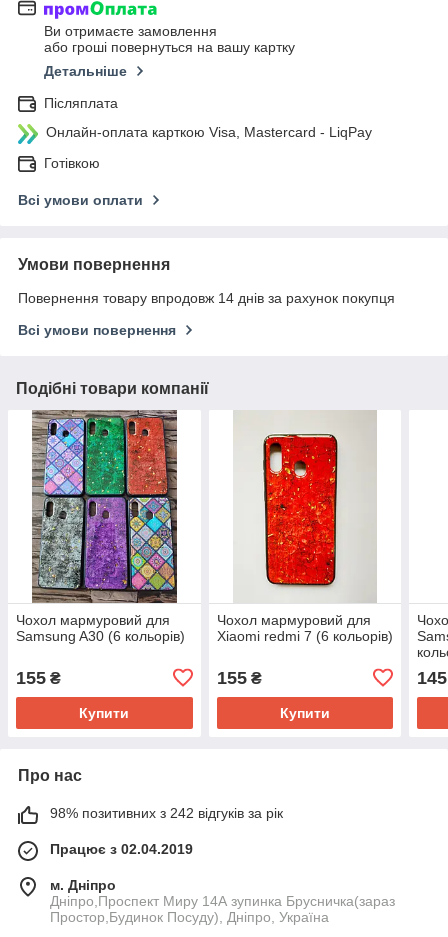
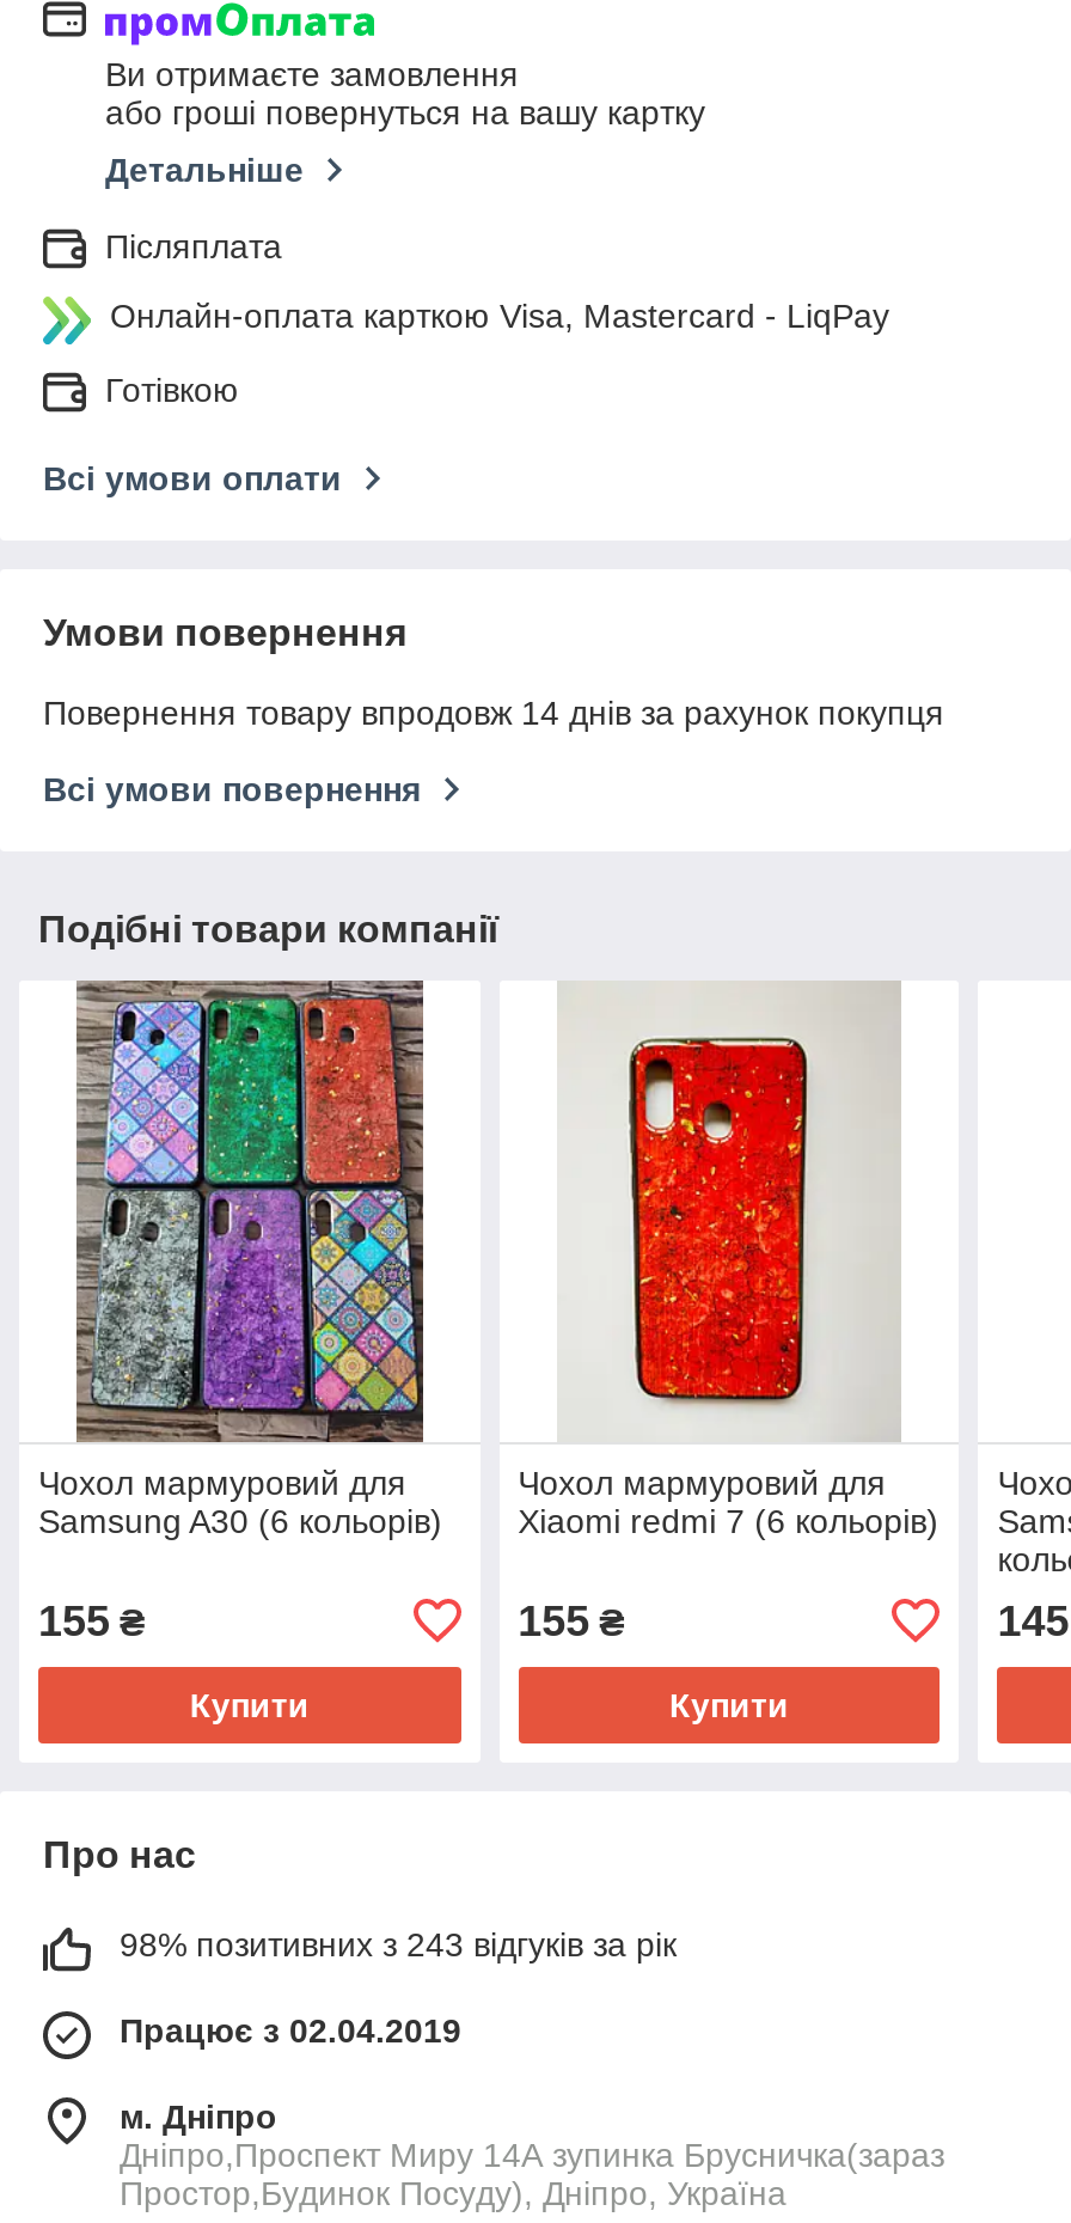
- 98% позитивних з 242 відгуків за рік
+ 98% позитивних з 243 відгуків за рік
